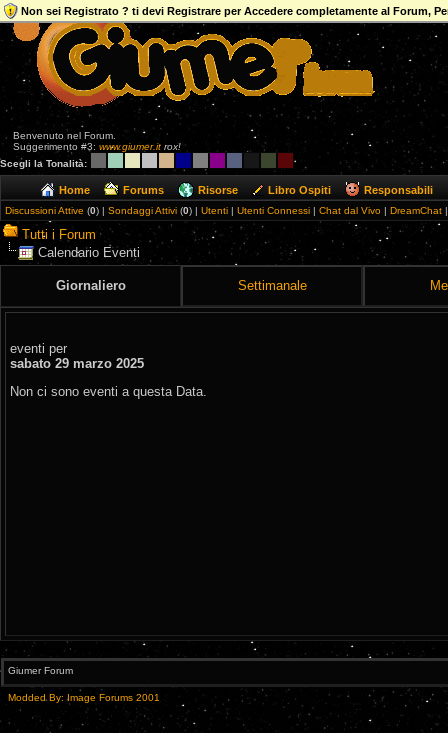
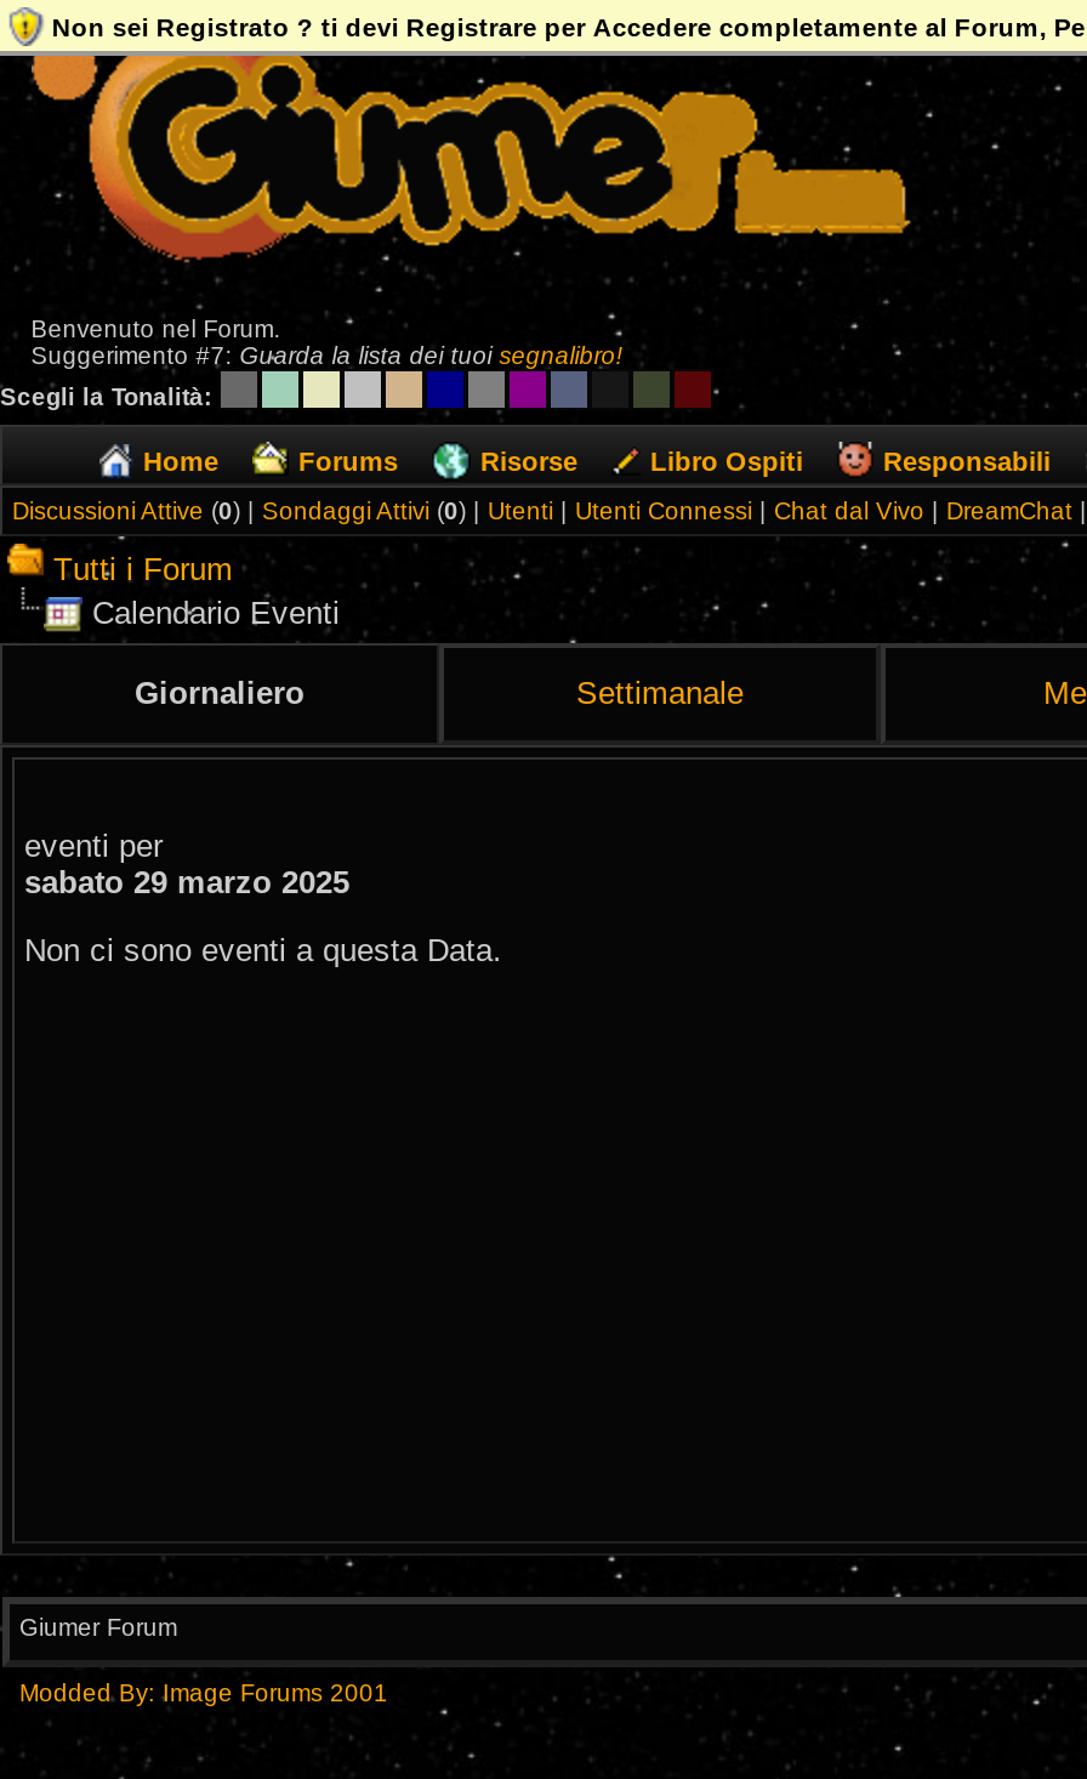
- Suggerimento #3: www.giumer.it rox!
+ Suggerimento #7: Guarda la lista dei tuoi segnalibro!
